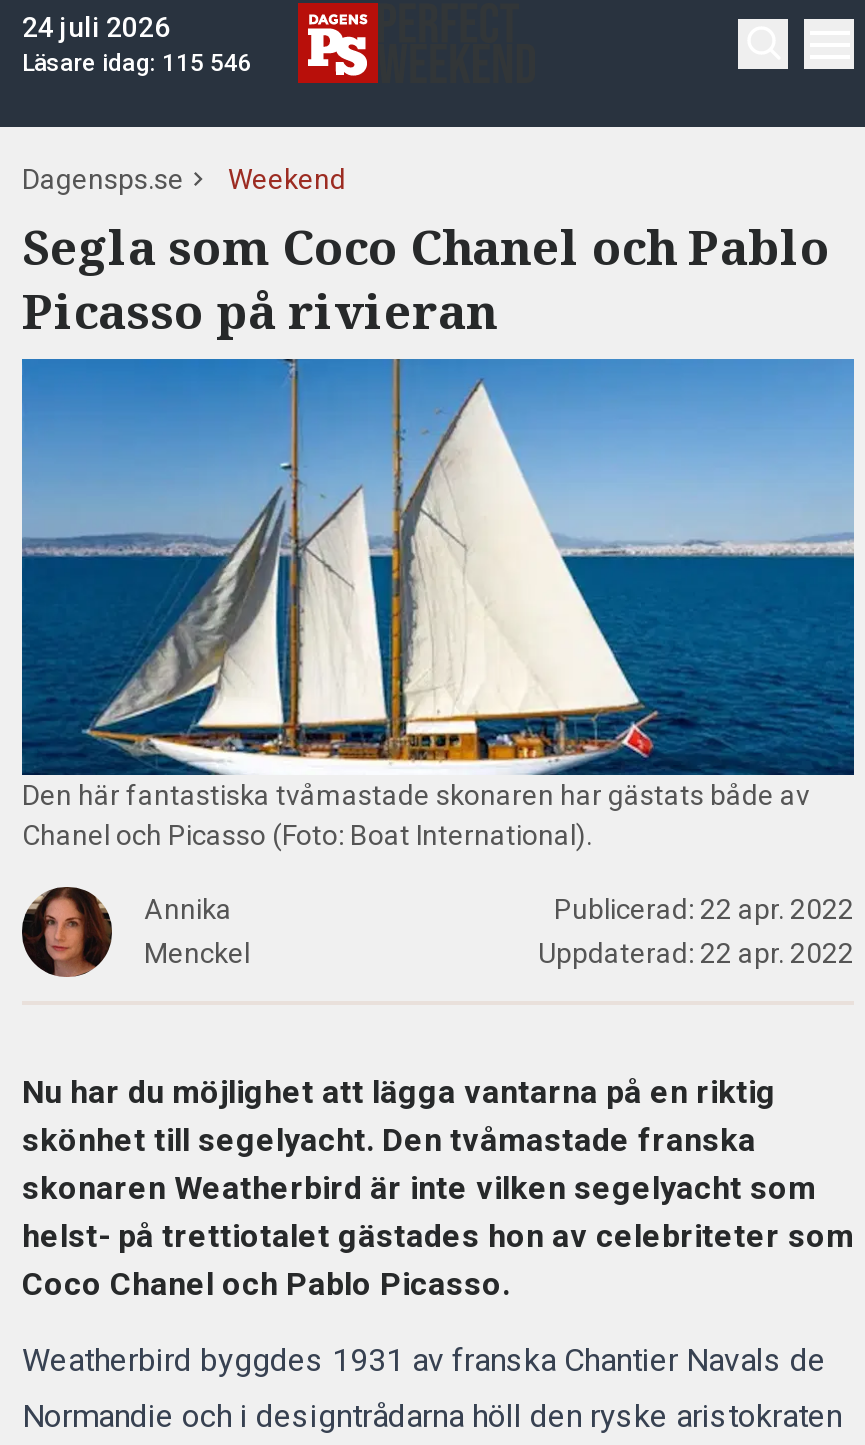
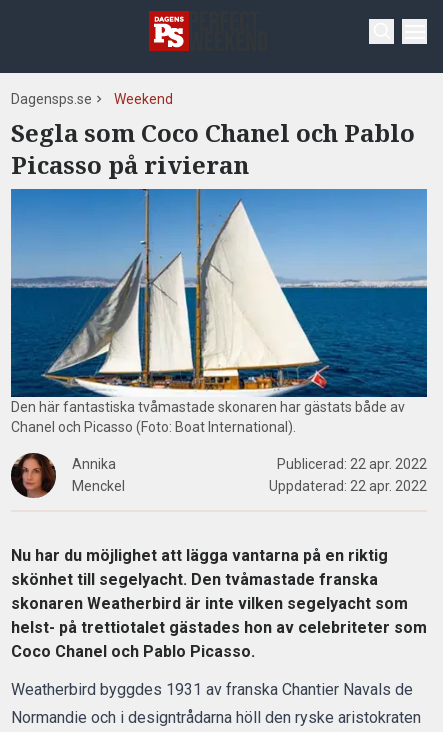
- 24 juli 2026
- Läsare idag: 115 546
